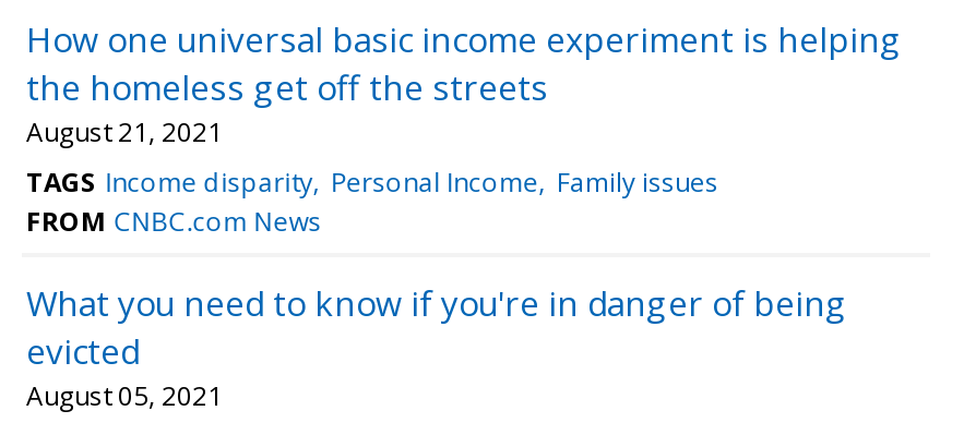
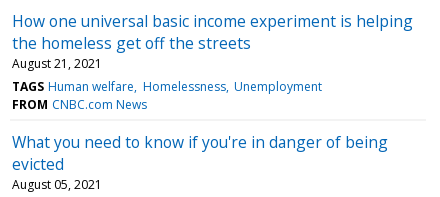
- TAGS Income disparity Personal Income Family issues
+ TAGS Human welfare Homelessness Unemployment
